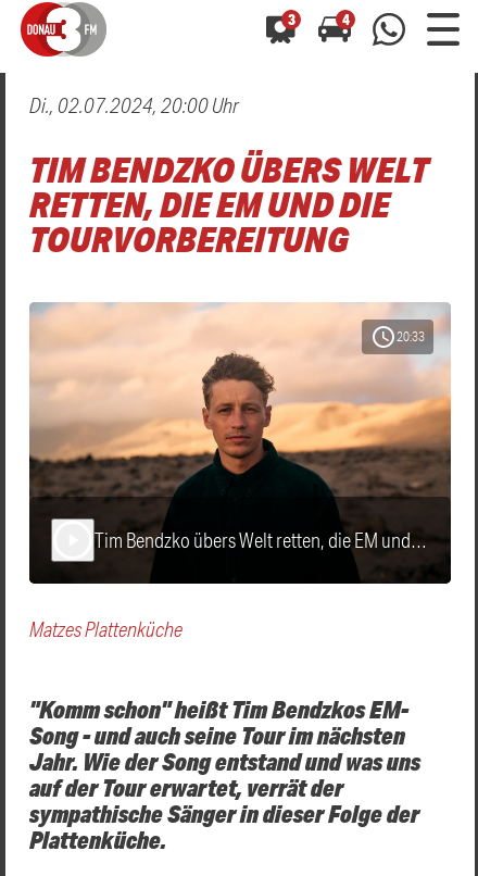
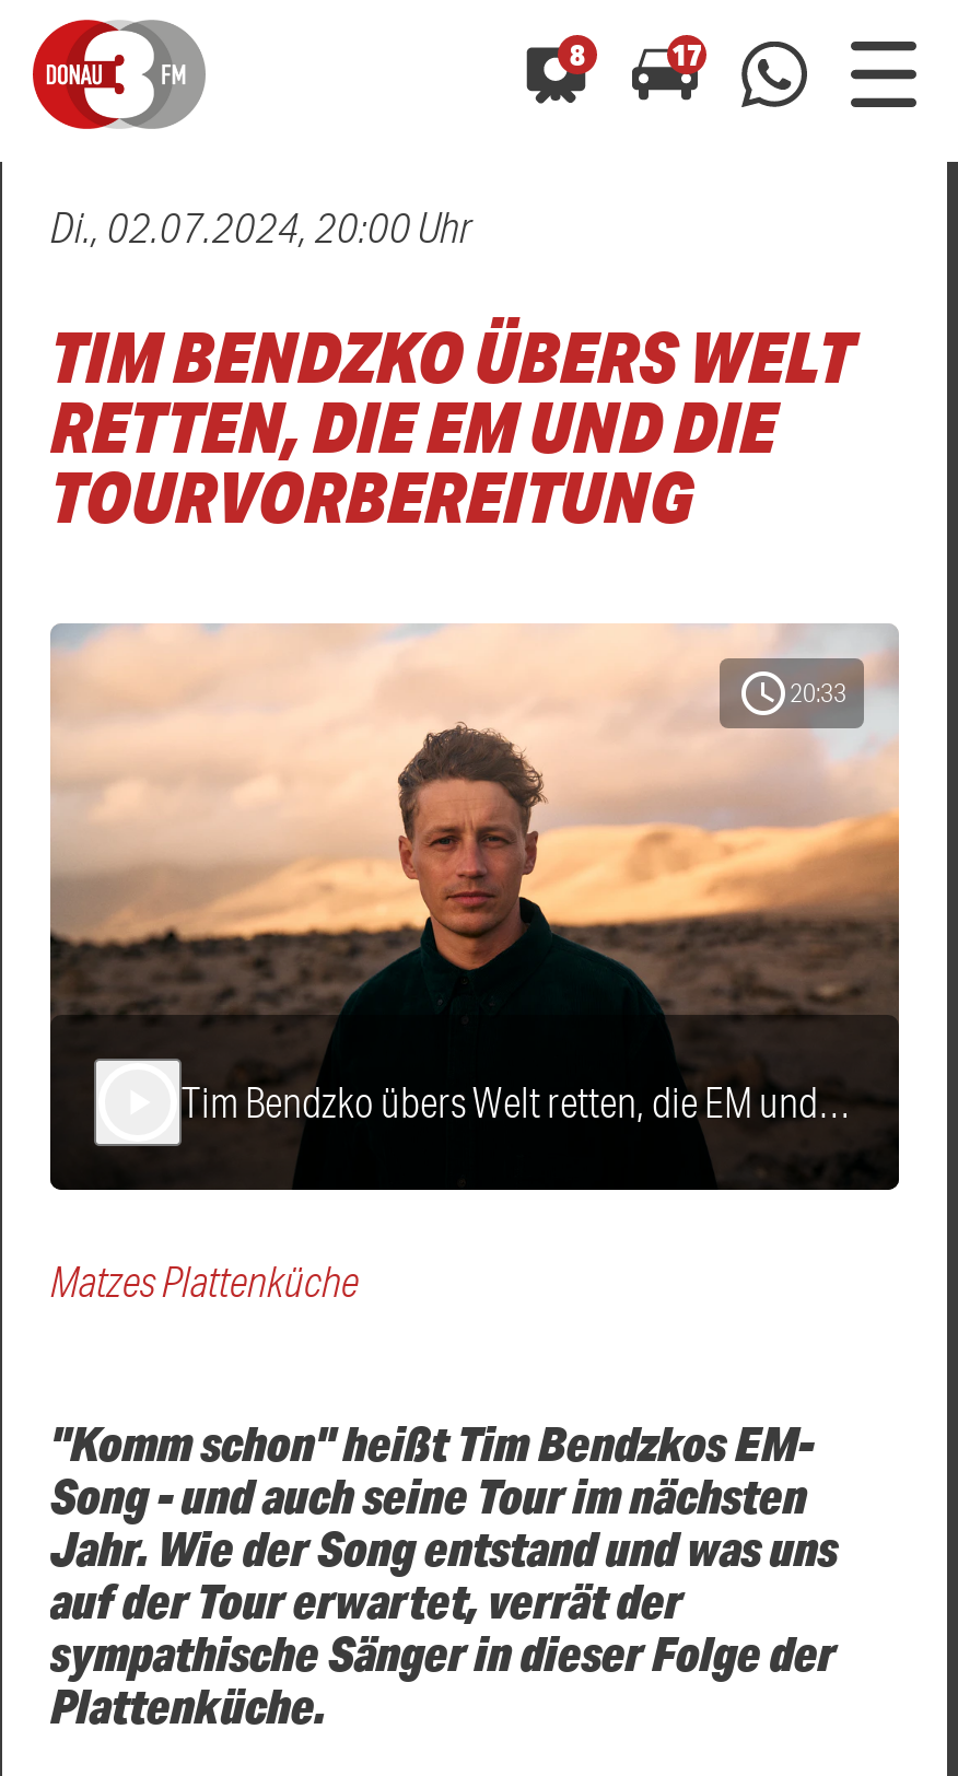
- 3
+ 8

- 4
+ 17
